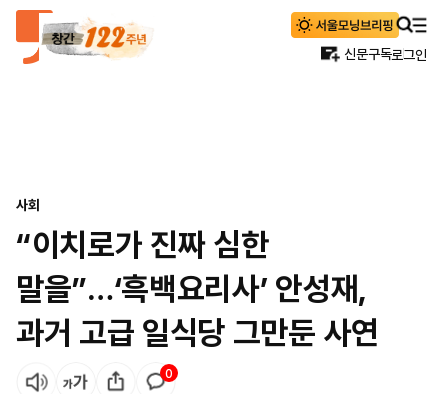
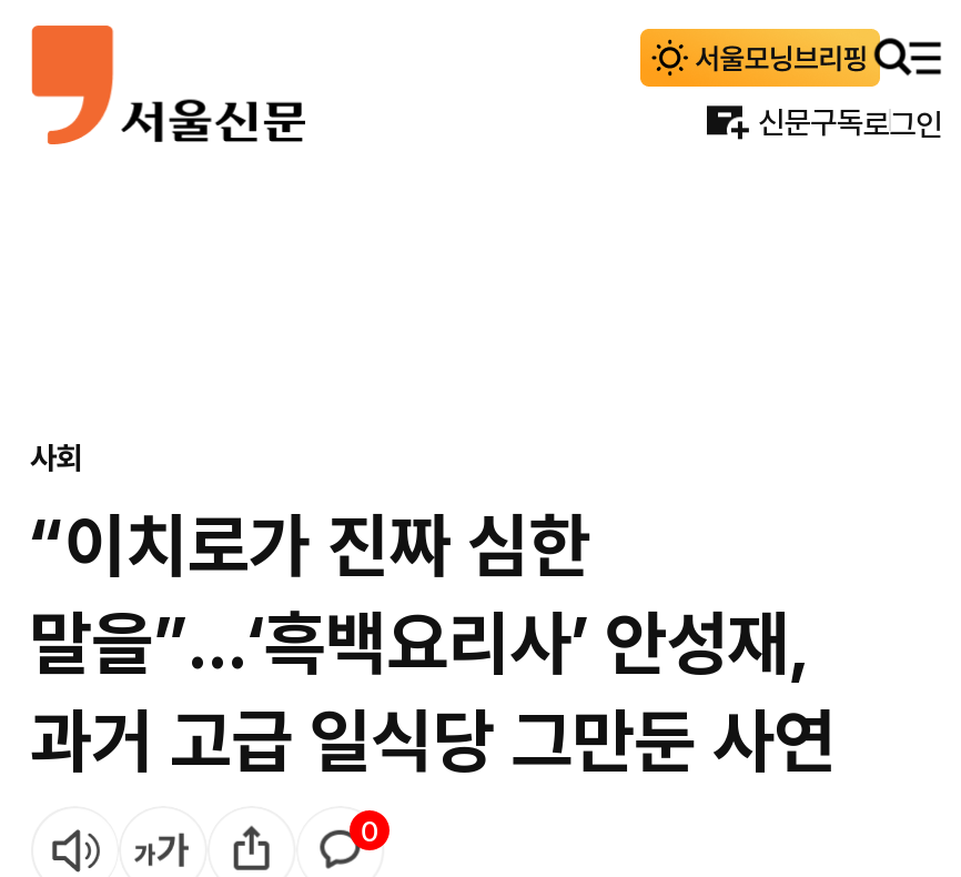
- [image]
+ [image]
